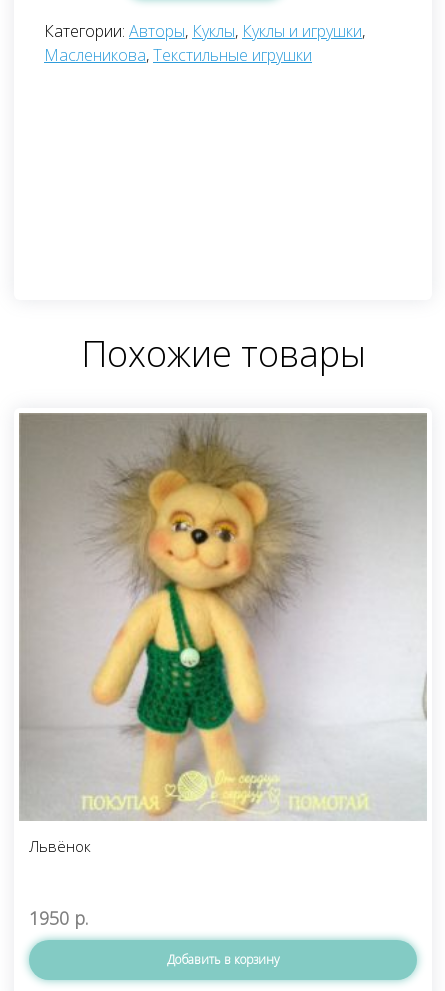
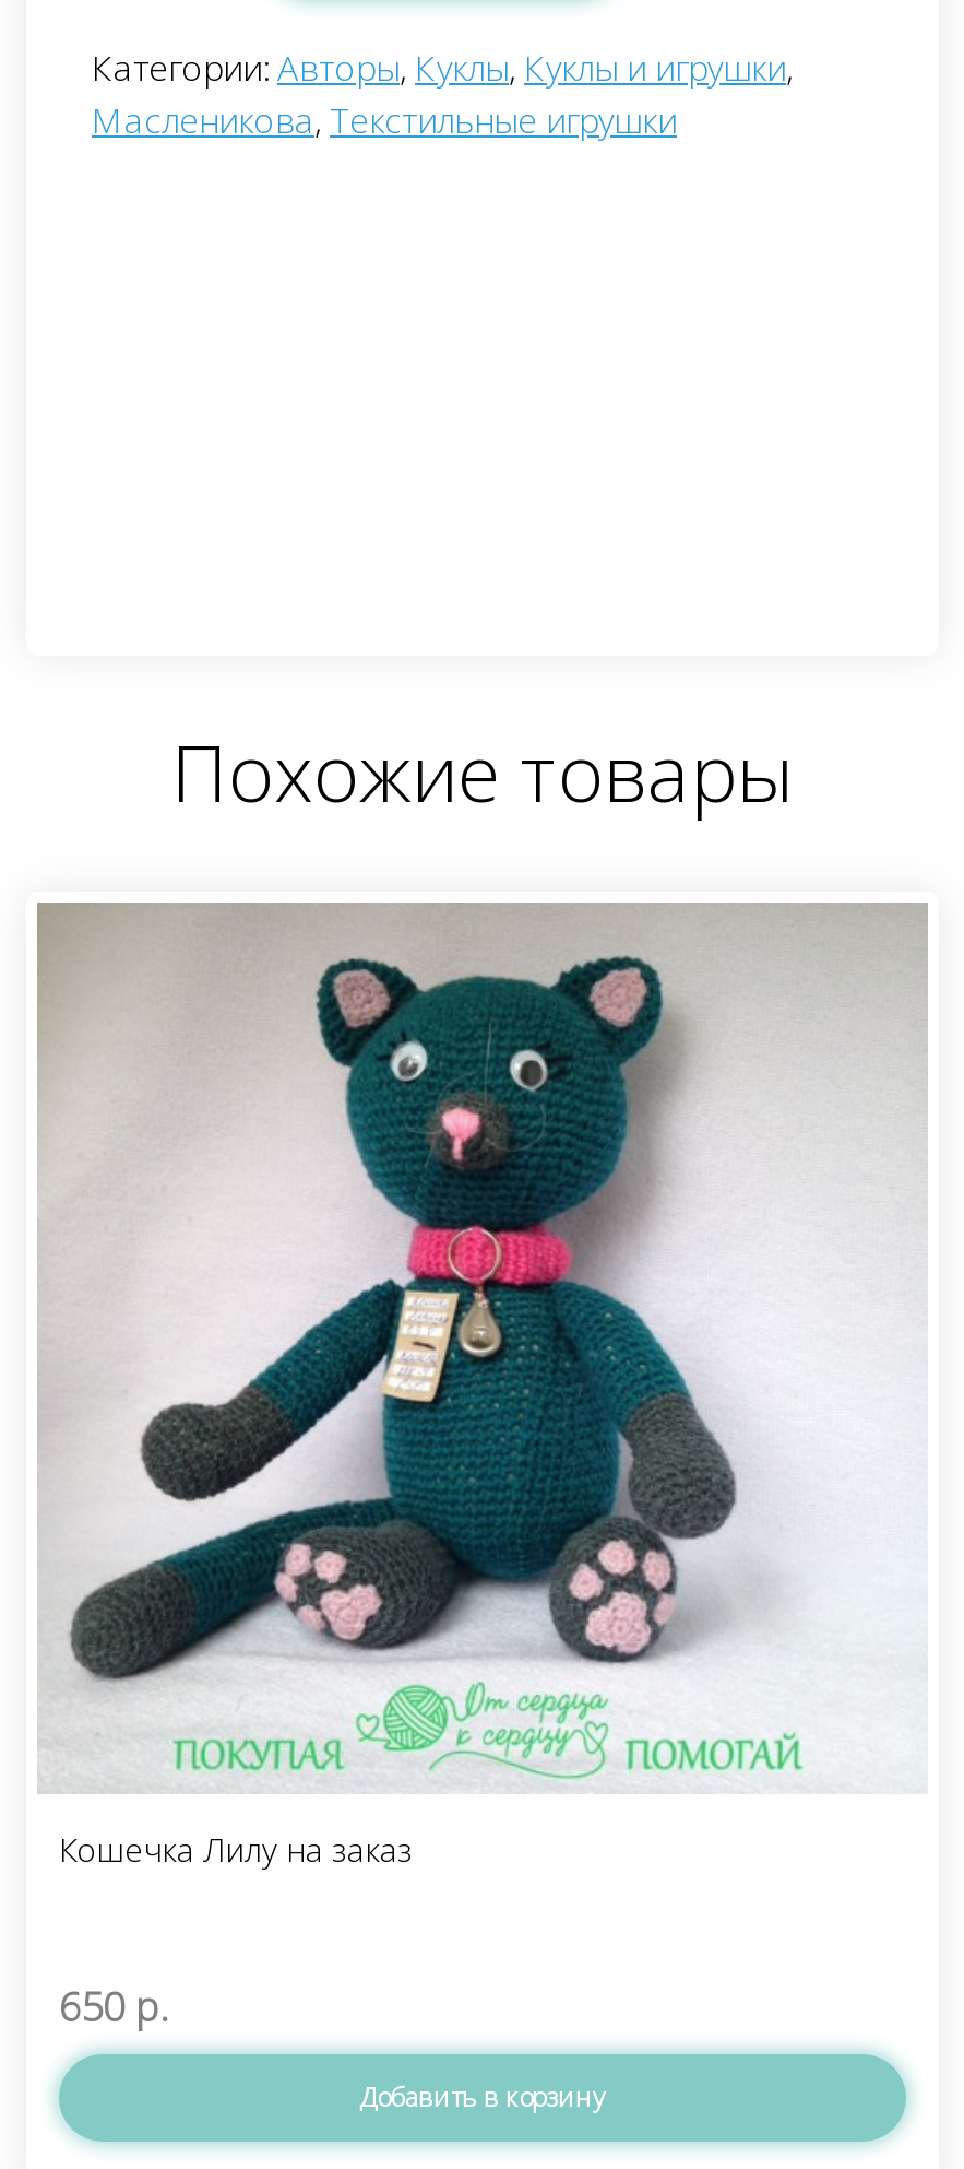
- [image]
- Львёнок
+ [image]
+ Кошечка Лилу на заказ

- 1950 р.
+ 650 р.
